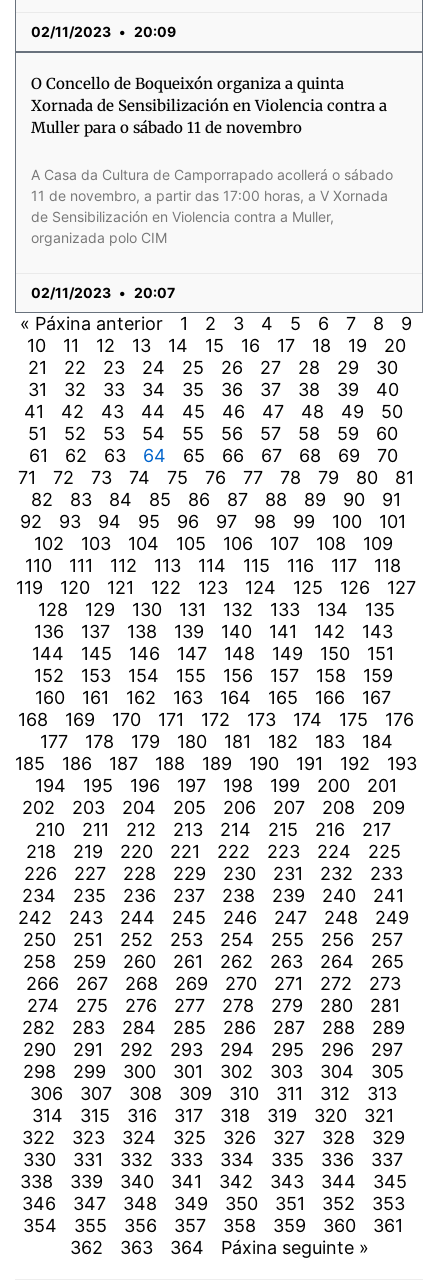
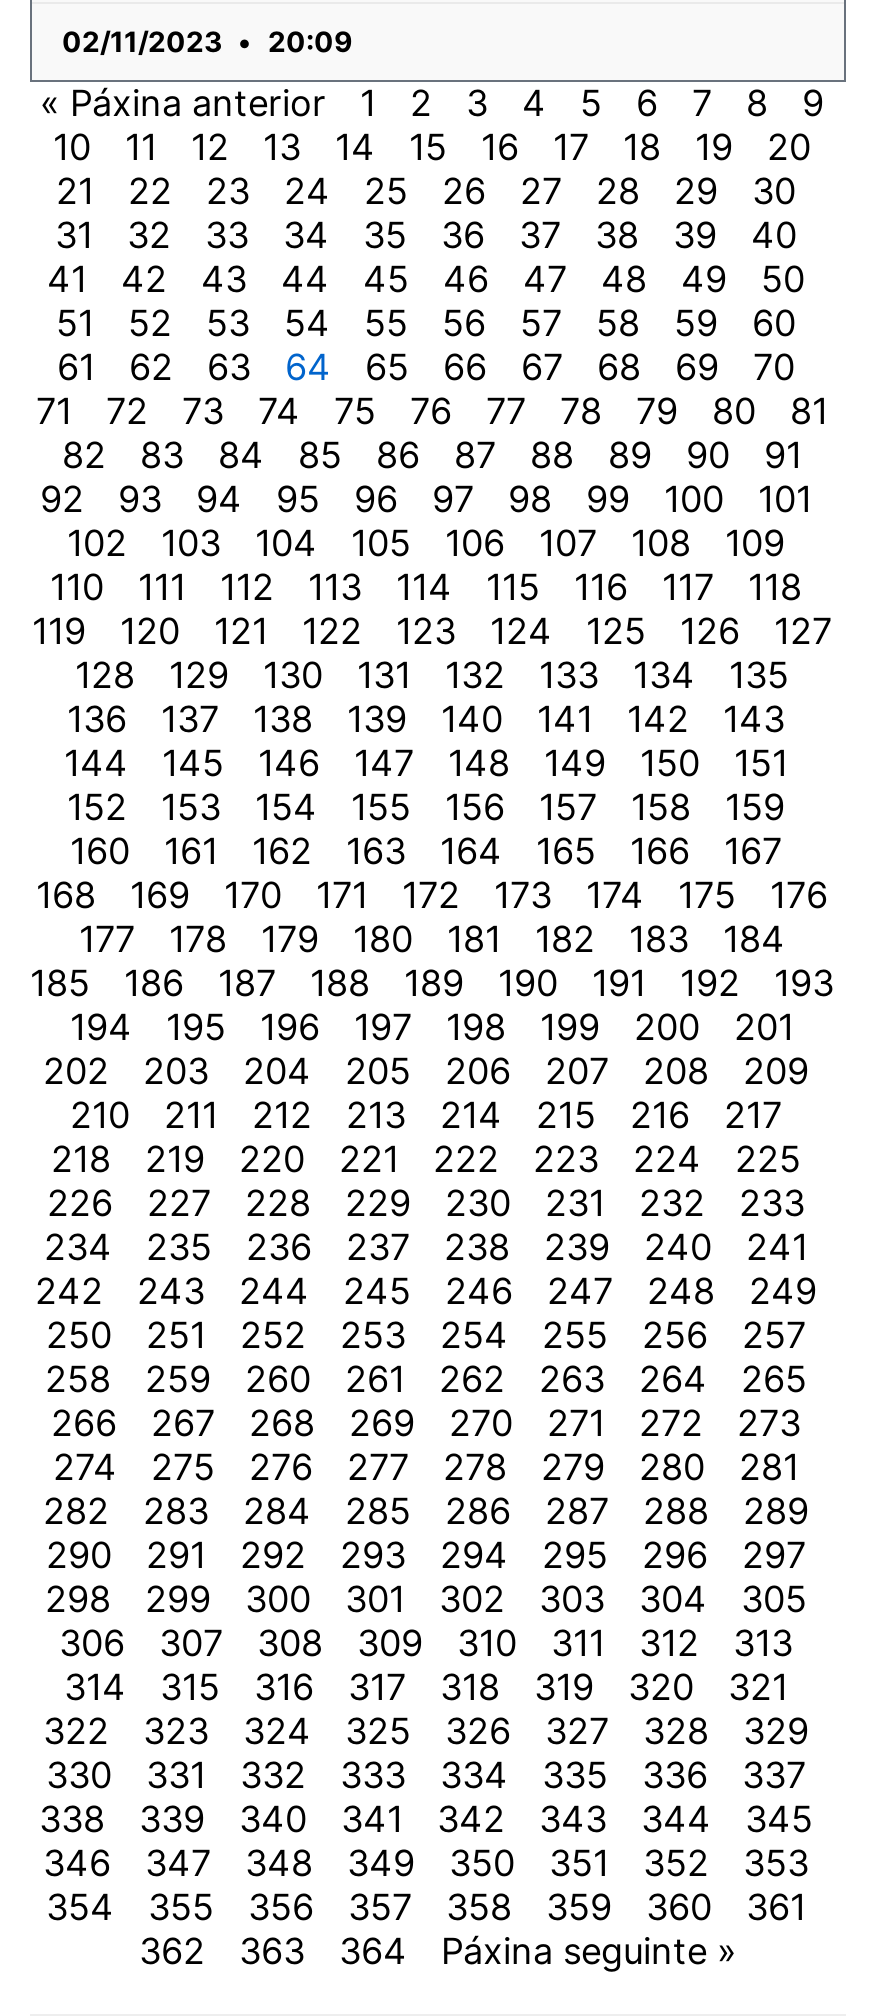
- O Concello de Boqueixón organiza a quinta
- Xornada de Sensibilización en Violencia contra a
- Muller para o sábado 11 de novembro
- A Casa da Cultura de Camporrapado acollerá o sábado
- 11 de novembro, a partir das 17:00 horas, a V Xornada
- de Sensibilización en Violencia contra a Muller,
- organizada polo CIM
- 02/11/2023
- 20:07
